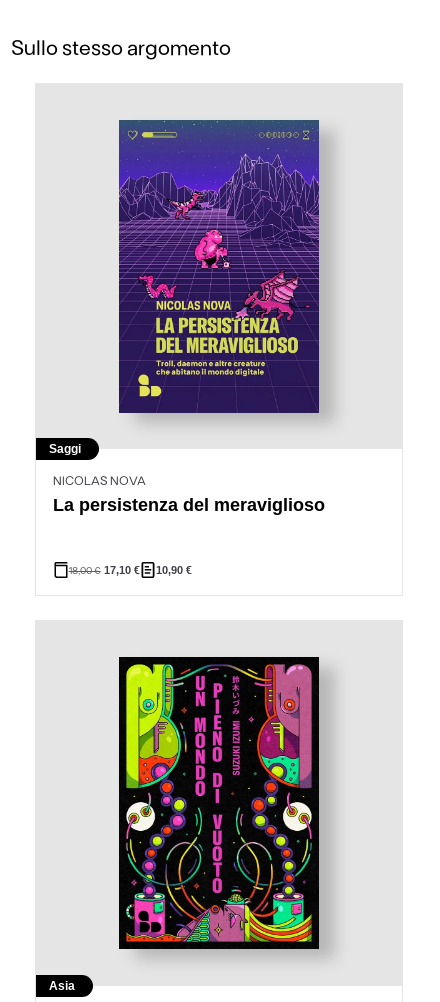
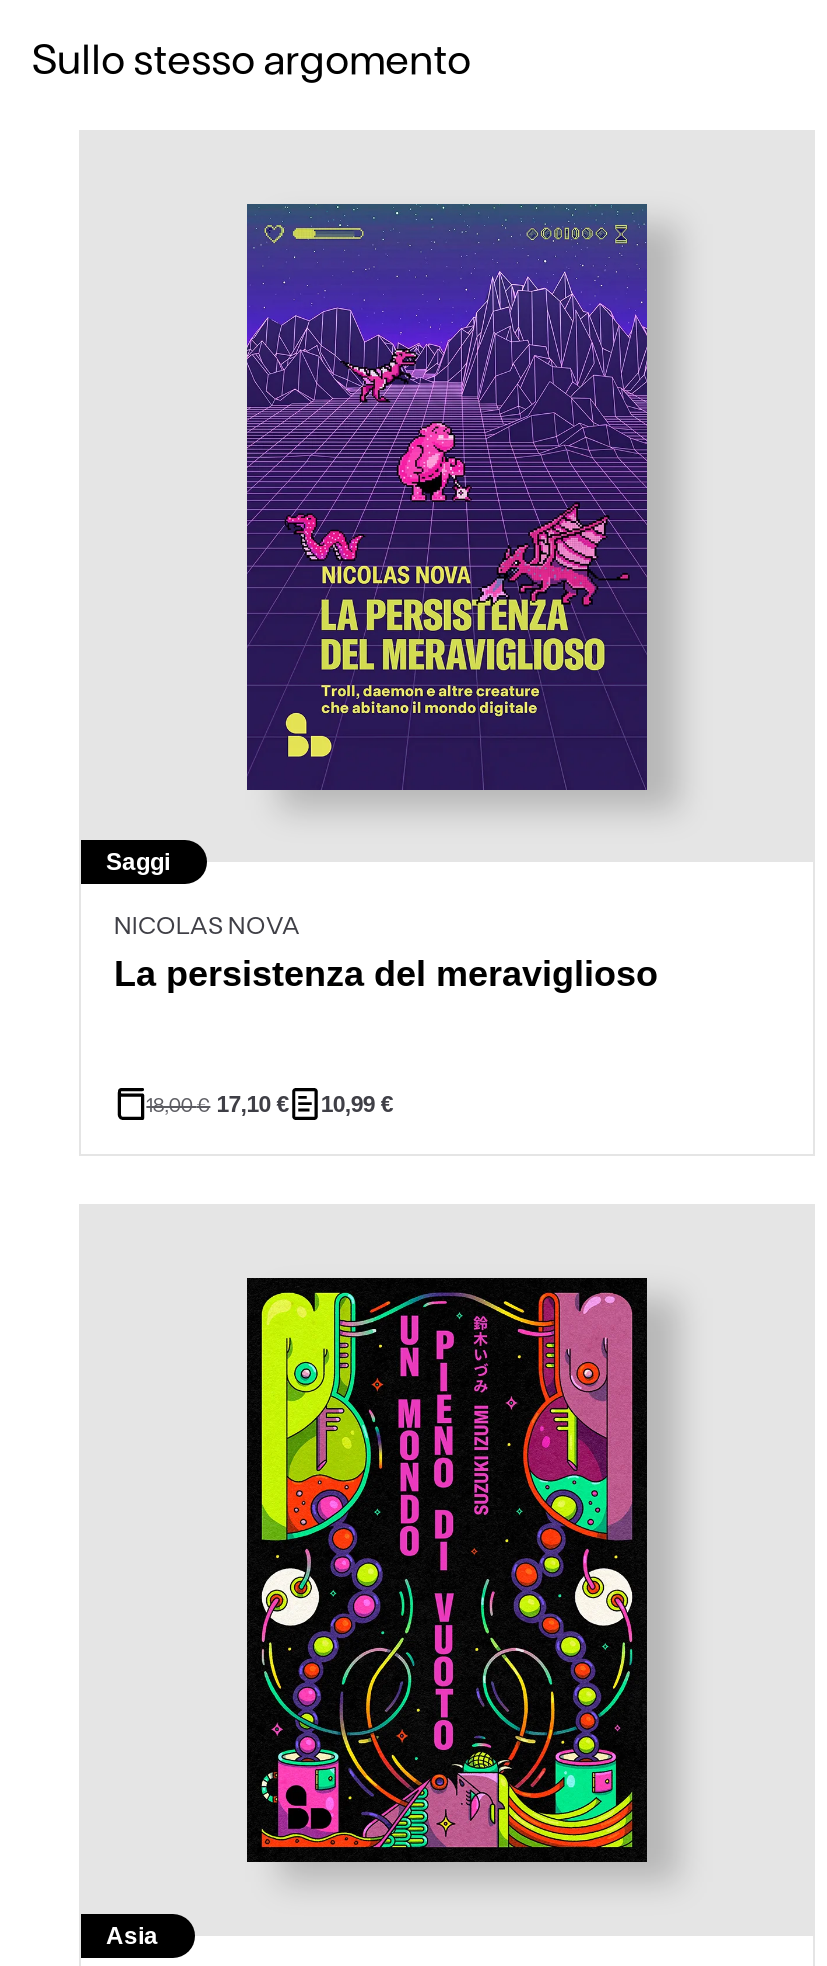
- 10,90 €
+ 10,99 €
